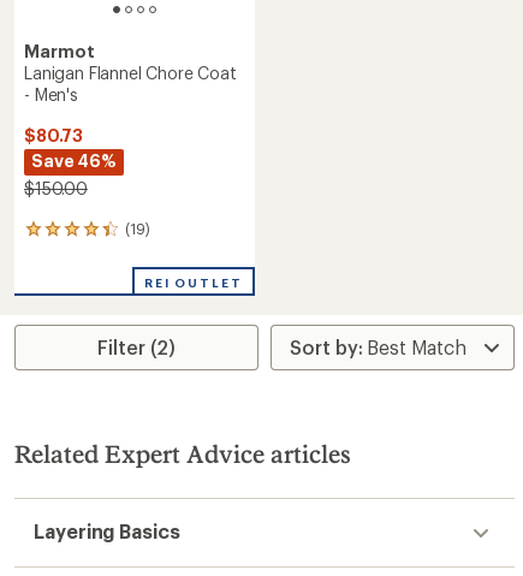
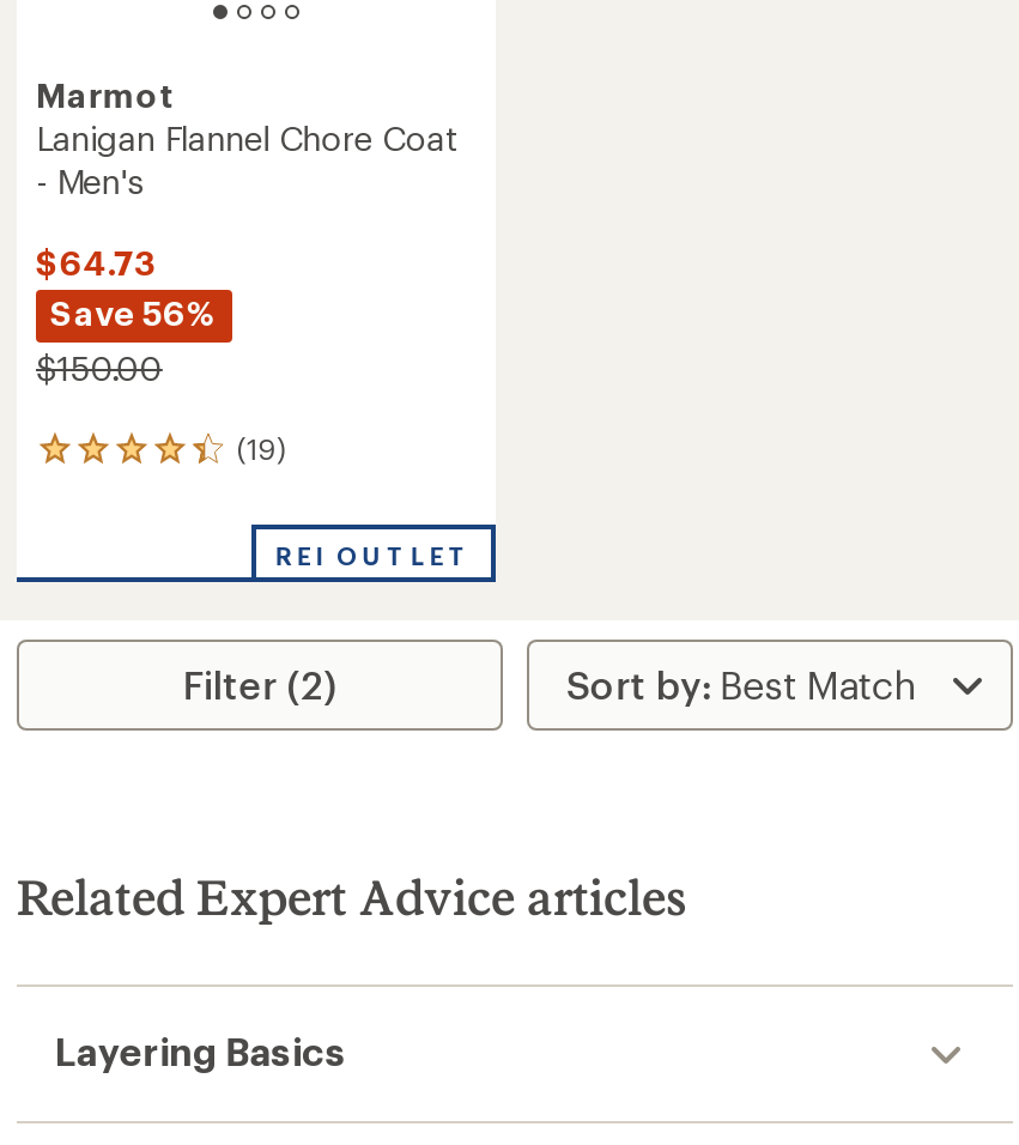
- $80.73
+ $64.73

- Save 46%
+ Save 56%
